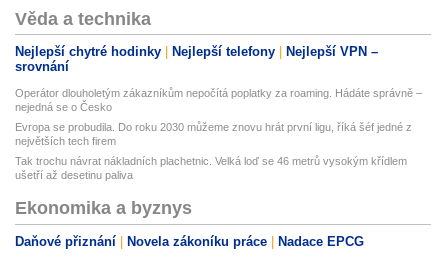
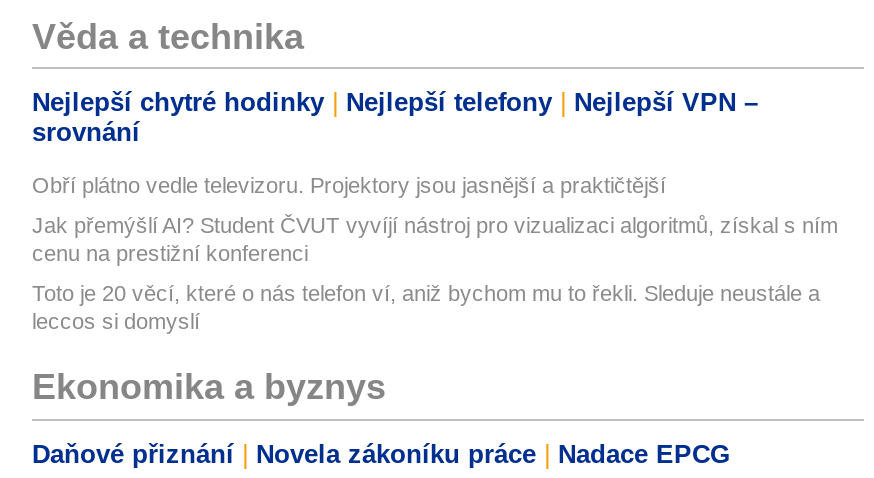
- Operátor dlouholetým zákazníkům nepočítá poplatky za roaming. Hádáte správně –
- nejedná se o Česko
+ Obří plátno vedle televizoru. Projektory jsou jasnější a praktičtější

- Evropa se probudila. Do roku 2030 můžeme znovu hrát první ligu, říká šéf jedné z
- největších tech firem
+ Jak přemýšlí AI? Student ČVUT vyvíjí nástroj pro vizualizaci algoritmů, získal s ním
+ cenu na prestižní konferenci

- Tak trochu návrat nákladních plachetnic. Velká loď se 46 metrů vysokým křídlem
- ušetří až desetinu paliva
+ Toto je 20 věcí, které o nás telefon ví, aniž bychom mu to řekli. Sleduje neustále a
+ leccos si domyslí
